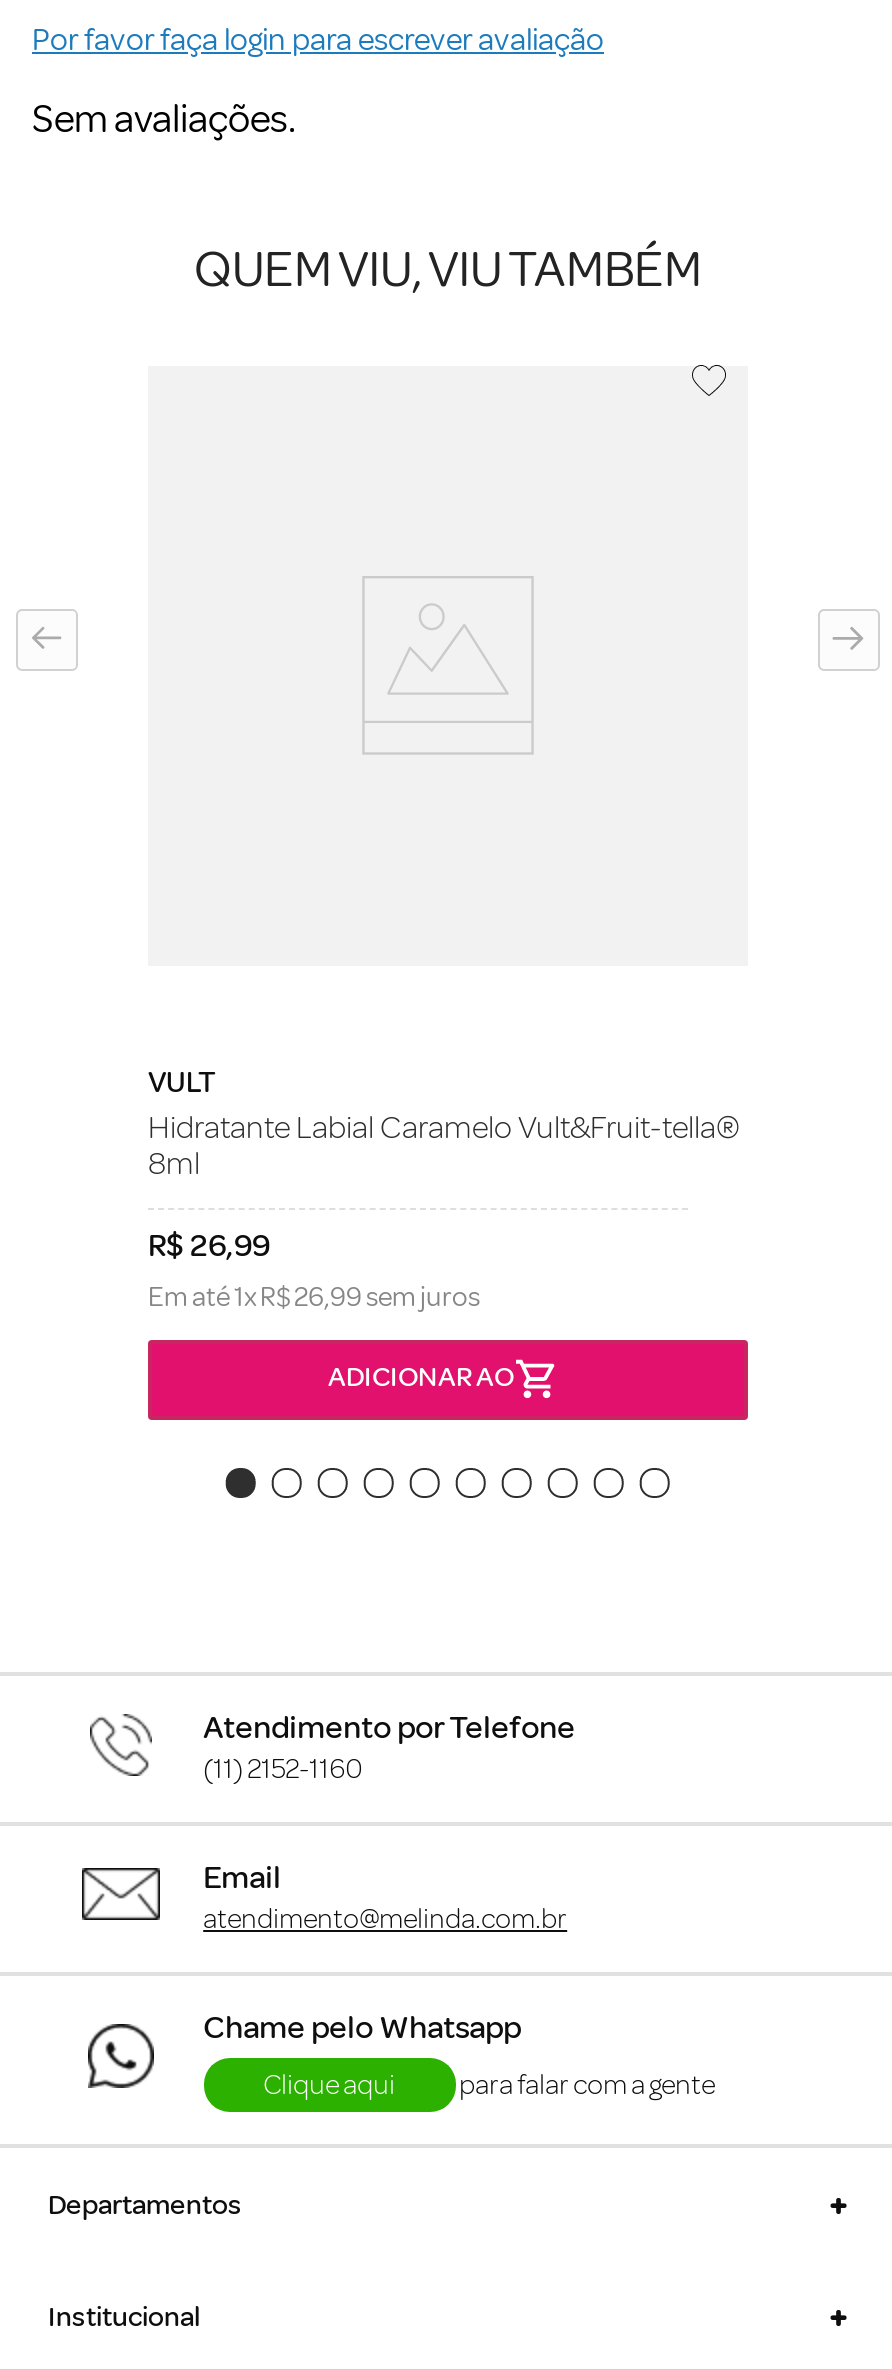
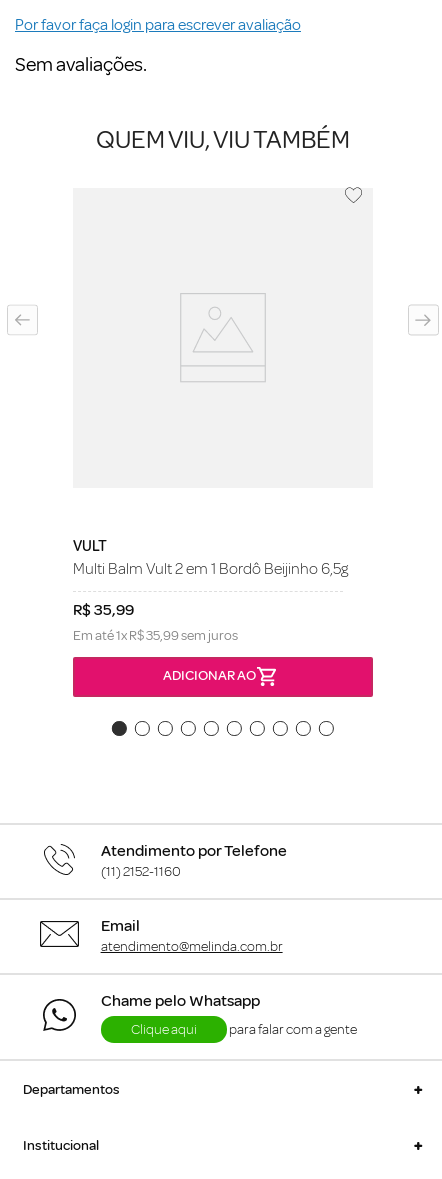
- Hidratante Labial Caramelo Vult&Fruit-tella®
- 8ml
+ Multi Balm Vult 2 em 1 Bordô Beijinho 6,5g

- R$ 26,99
- Em até1x R$ 26,99 sem juros
+ R$ 35,99
+ Em até1x R$ 35,99 sem juros
